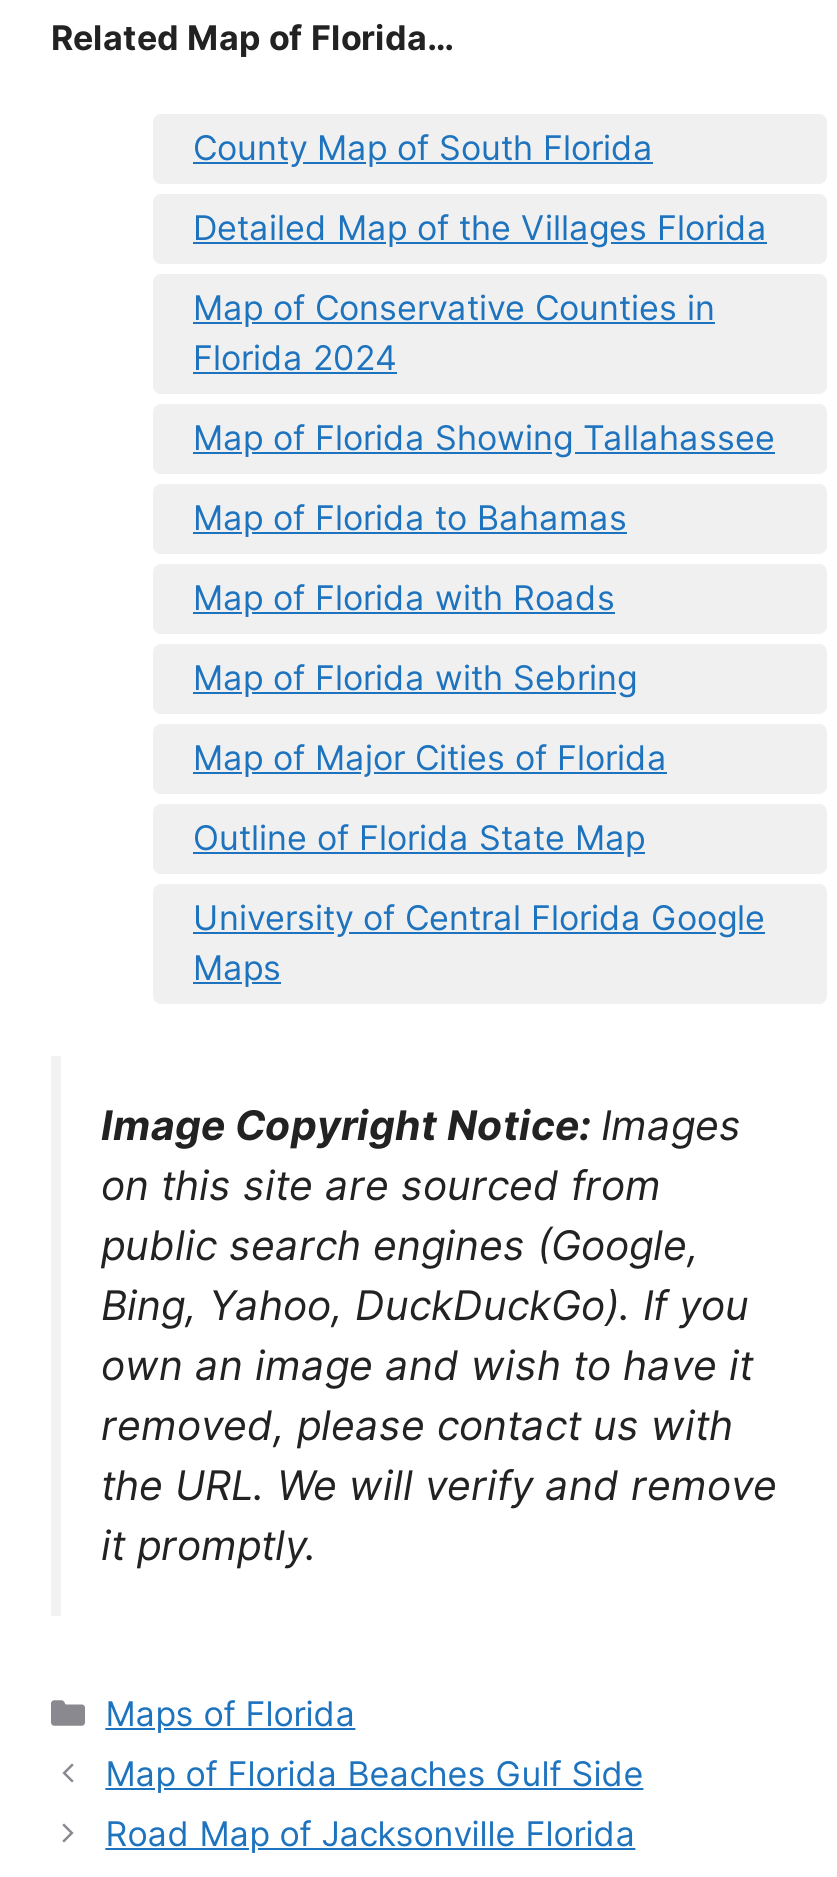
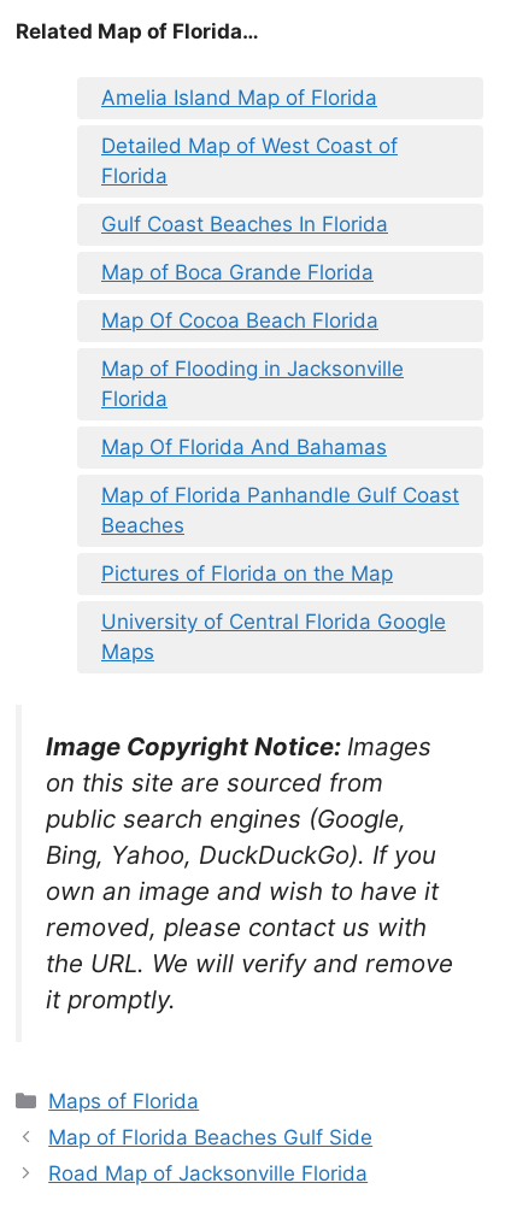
- County Map of South Florida
+ Amelia Island Map of Florida

- Detailed Map of the Villages Florida
+ Detailed Map of West Coast of
+ Florida

- Map of Conservative Counties in
- Florida 2024
+ Gulf Coast Beaches In Florida

- Map of Florida Showing Tallahassee
+ Map of Boca Grande Florida

- Map of Florida to Bahamas
+ Map Of Cocoa Beach Florida

- Map of Florida with Roads
+ Map of Flooding in Jacksonville
+ Florida

- Map of Florida with Sebring
+ Map Of Florida And Bahamas

- Map of Major Cities of Florida
+ Map of Florida Panhandle Gulf Coast
+ Beaches

- Outline of Florida State Map
+ Pictures of Florida on the Map
